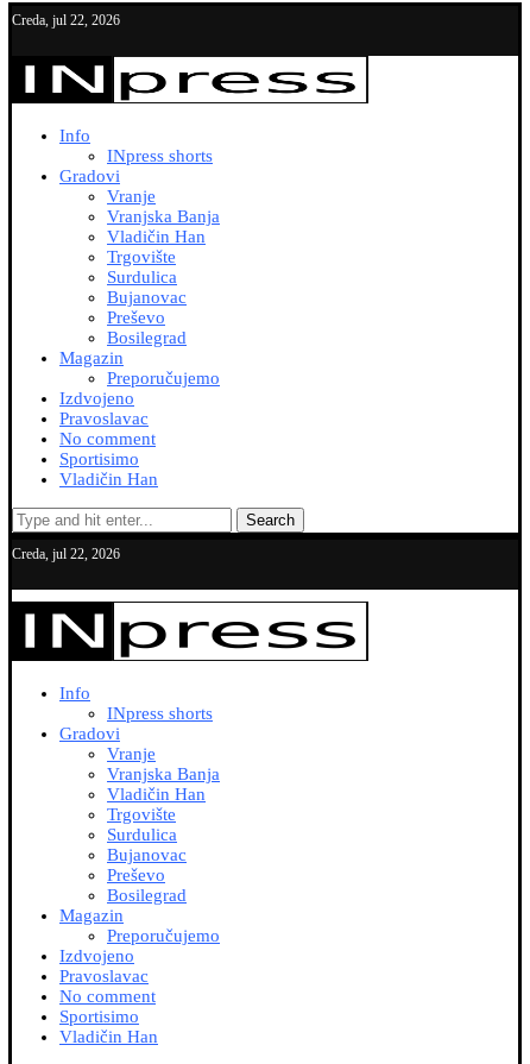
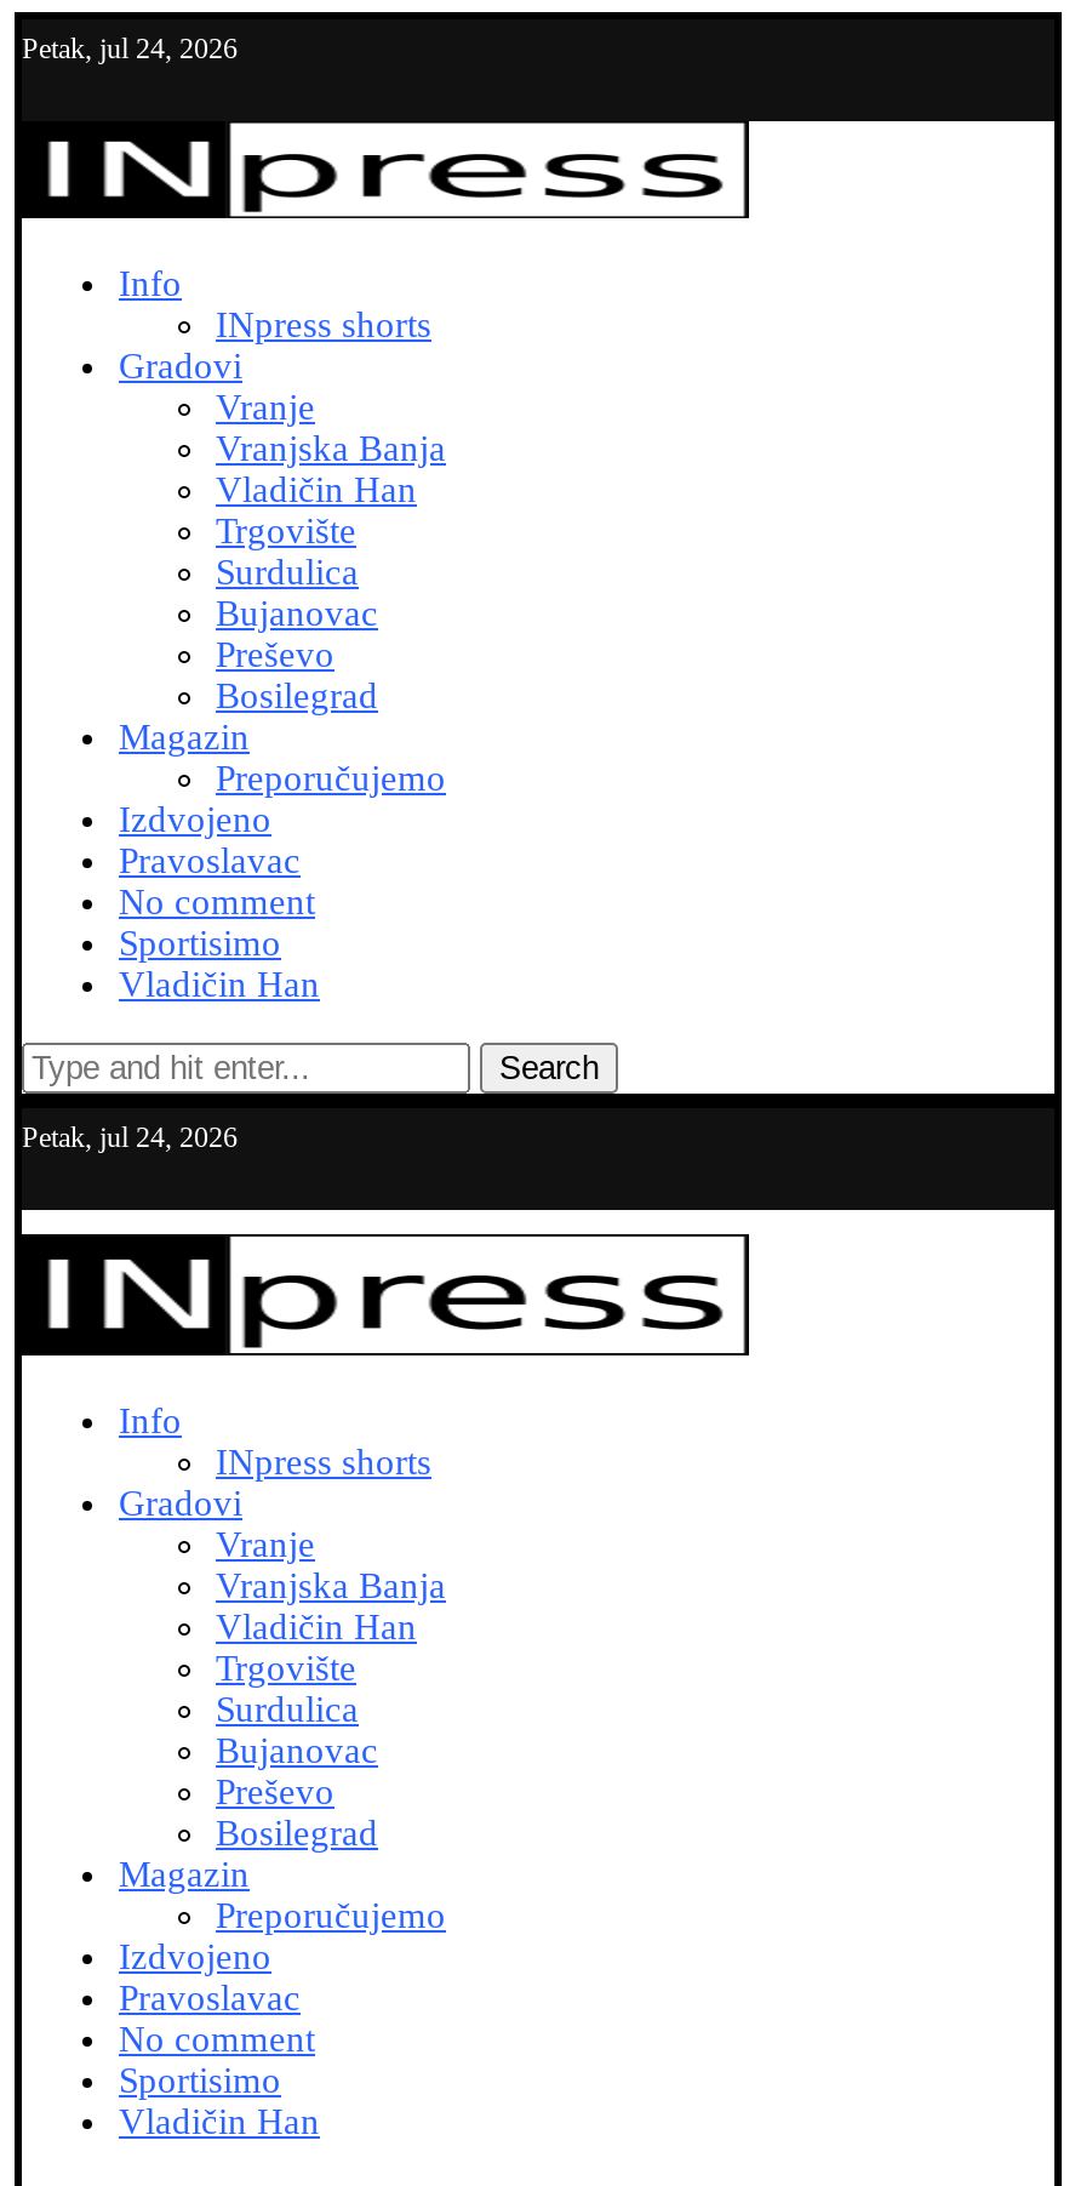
- Creda, jul 22, 2026
+ Petak, jul 24, 2026

- Creda, jul 22, 2026
+ Petak, jul 24, 2026
